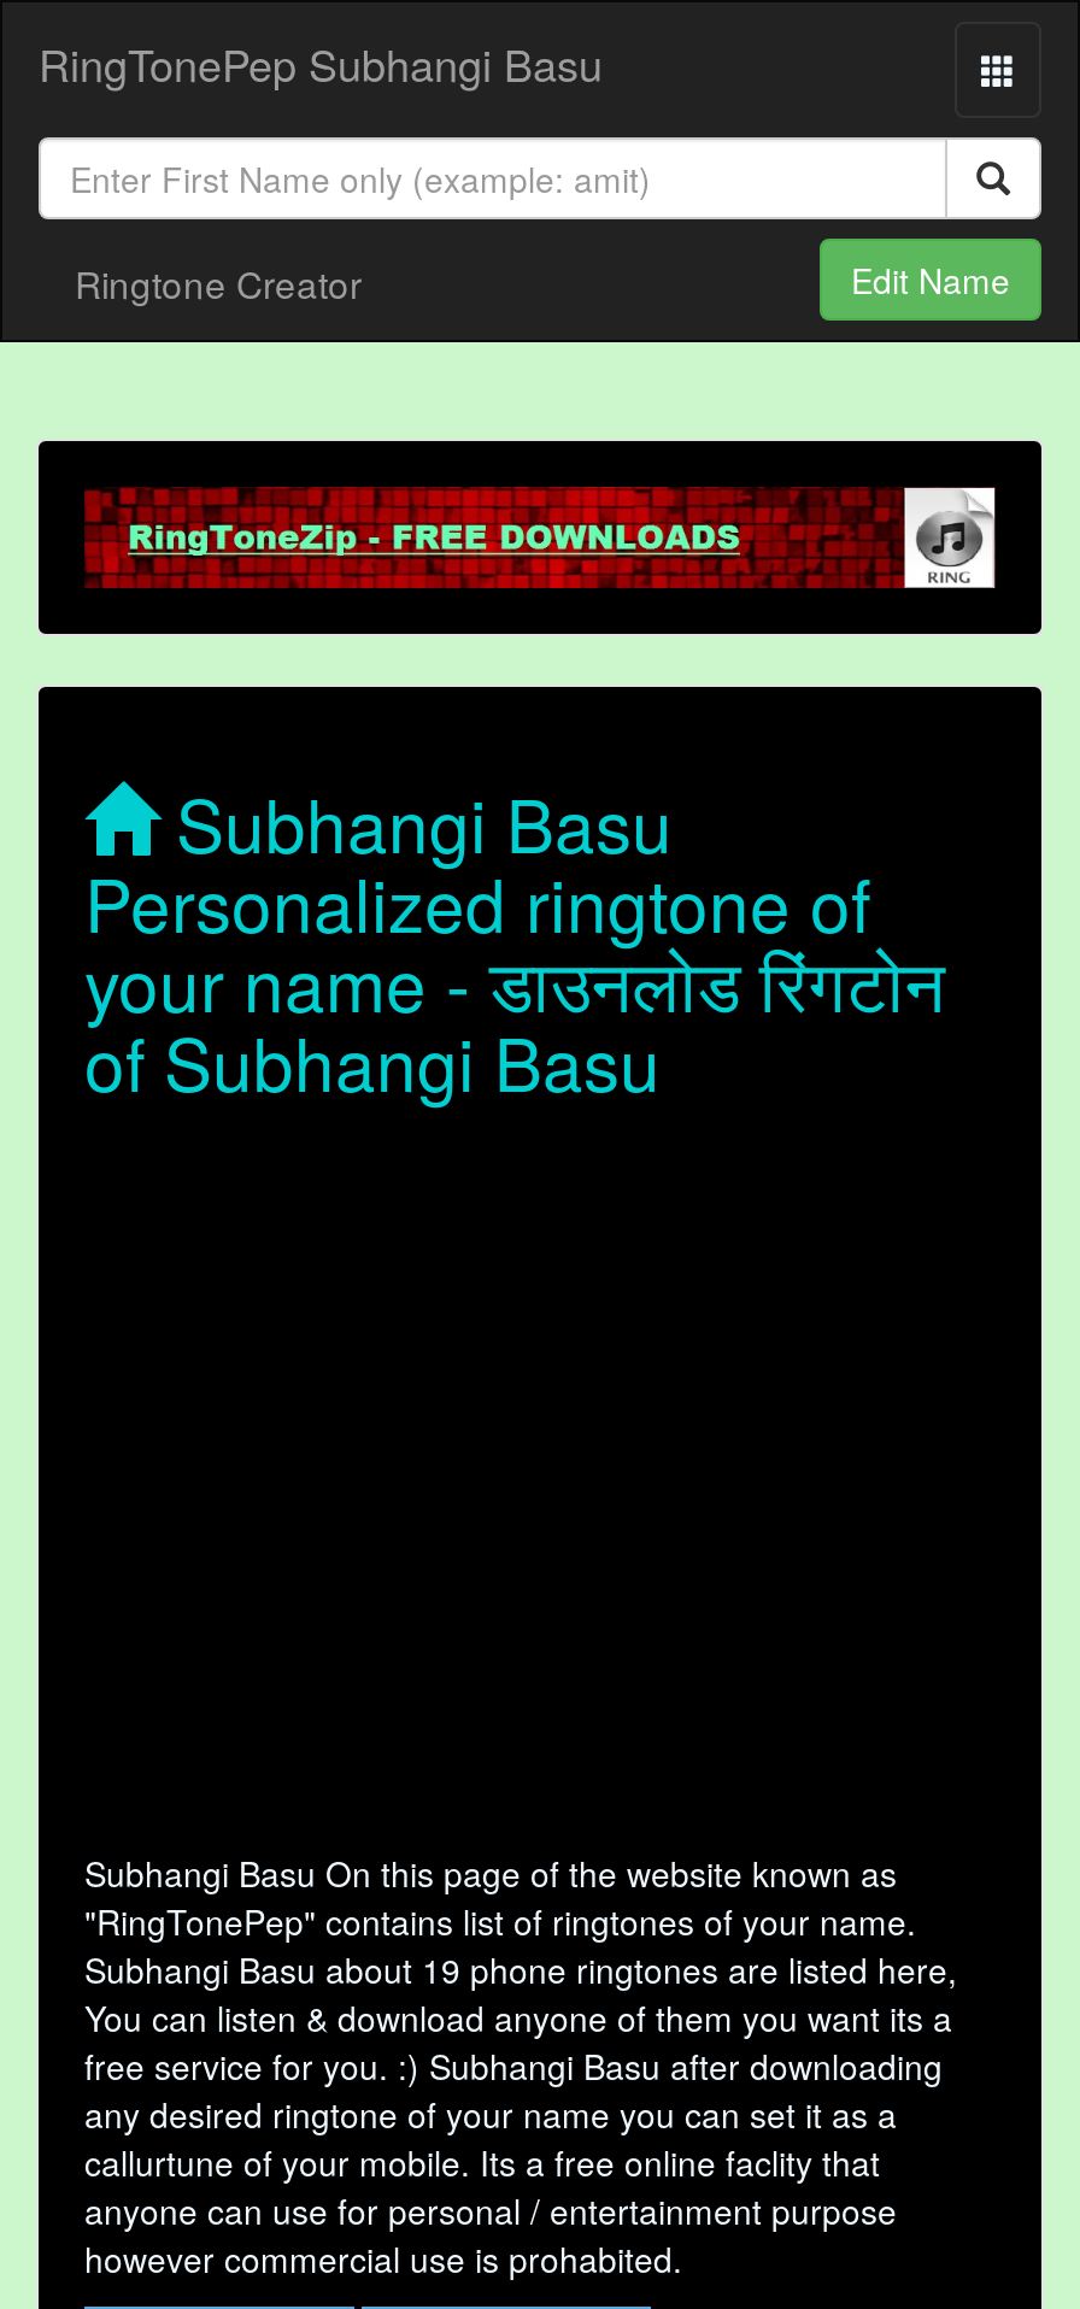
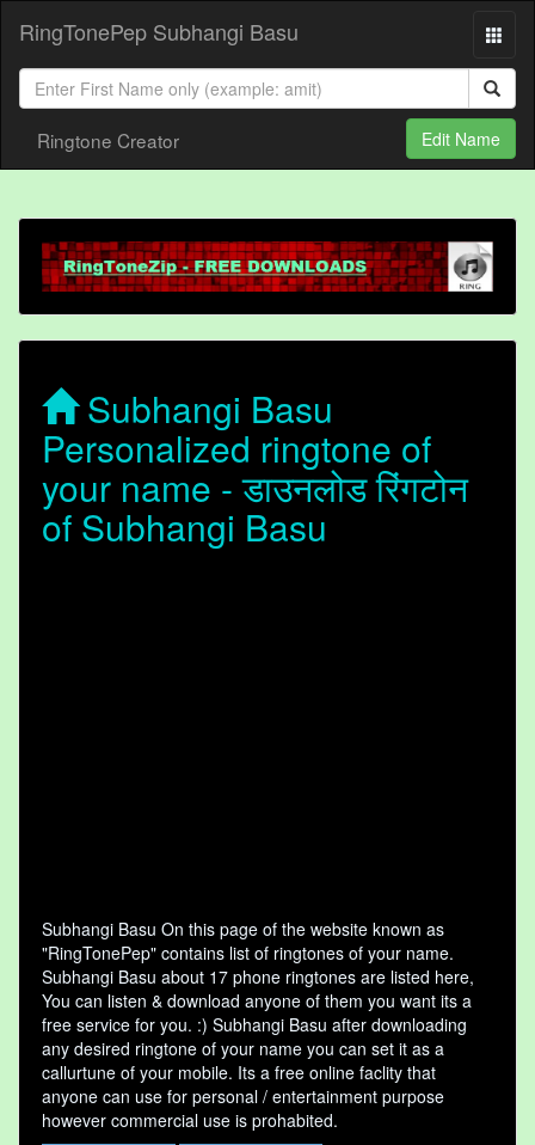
- Subhangi Basu about 19 phone ringtones are listed here,
+ Subhangi Basu about 17 phone ringtones are listed here,
